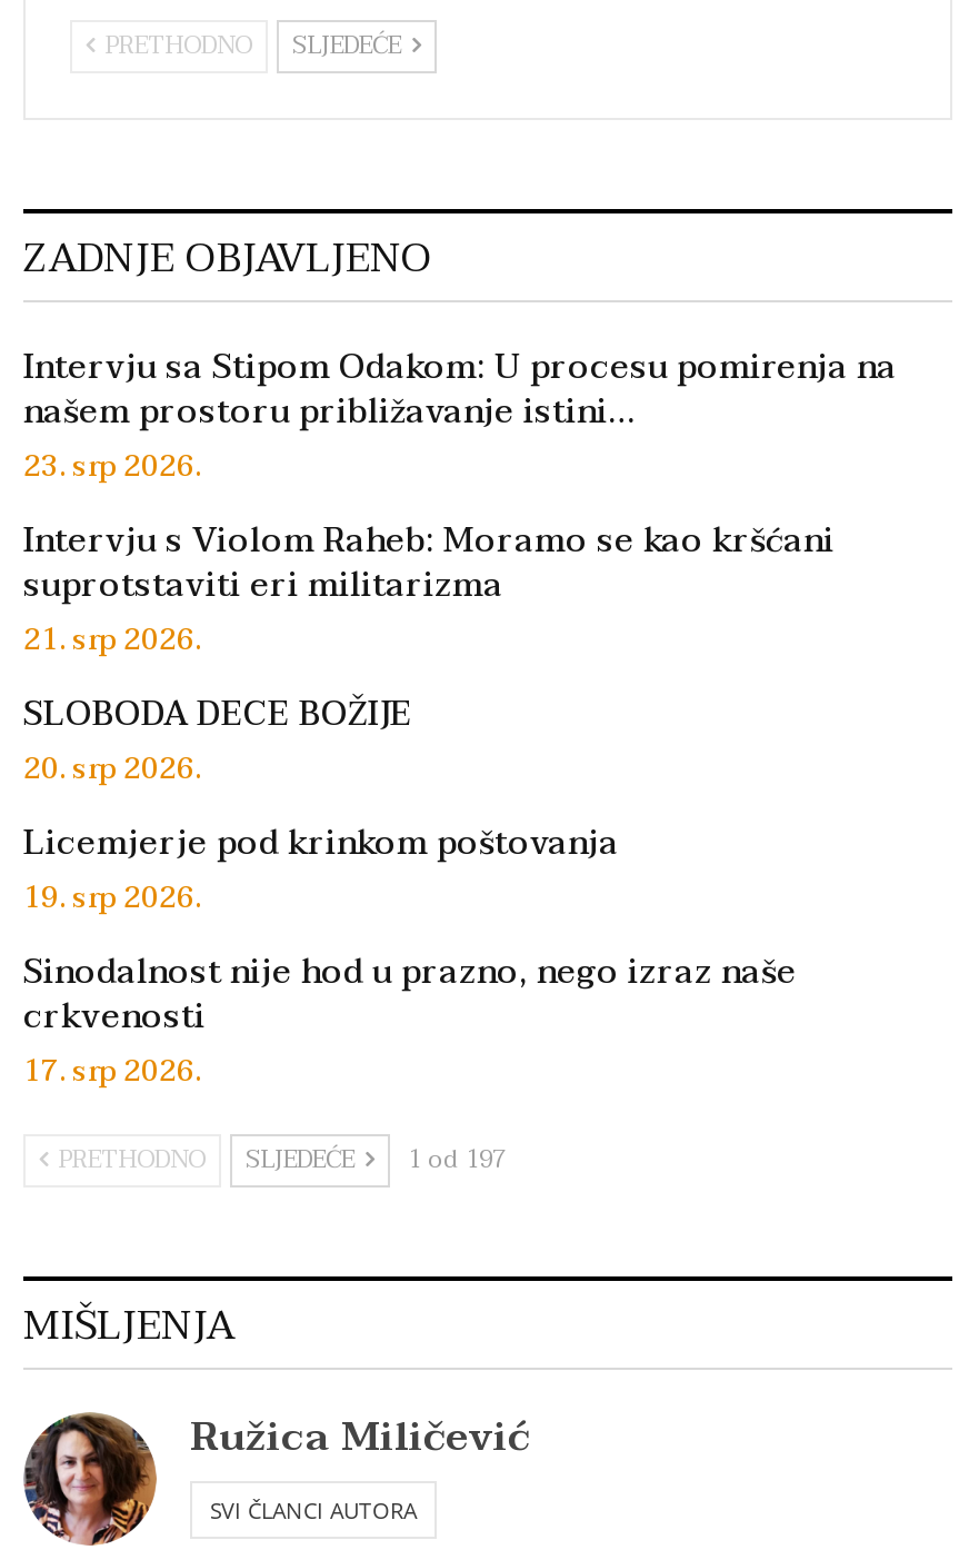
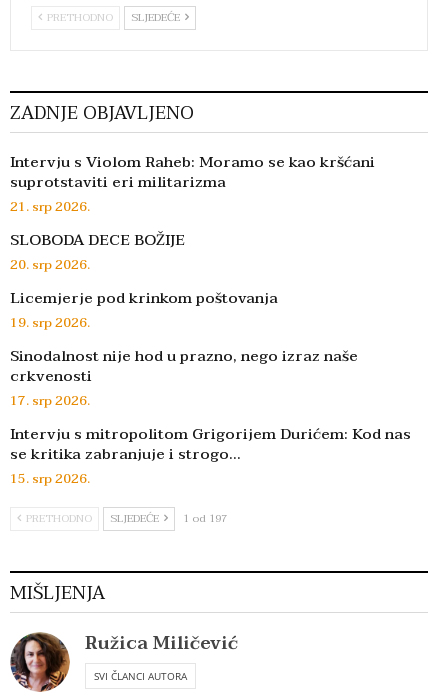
- Intervju sa Stipom Odakom: U procesu pomirenja na
- našem prostoru približavanje istini…
- 23. srp 2026.

moved up: Intervju s Violom Raheb: Moramo se kao kršćani | suprotstaviti eri militarizma | 21. srp 2026. | ... | crkvenosti | 17. srp 2026.

+ Intervju s mitropolitom Grigorijem Durićem: Kod nas
+ se kritika zabranjuje i strogo…
+ 15. srp 2026.
